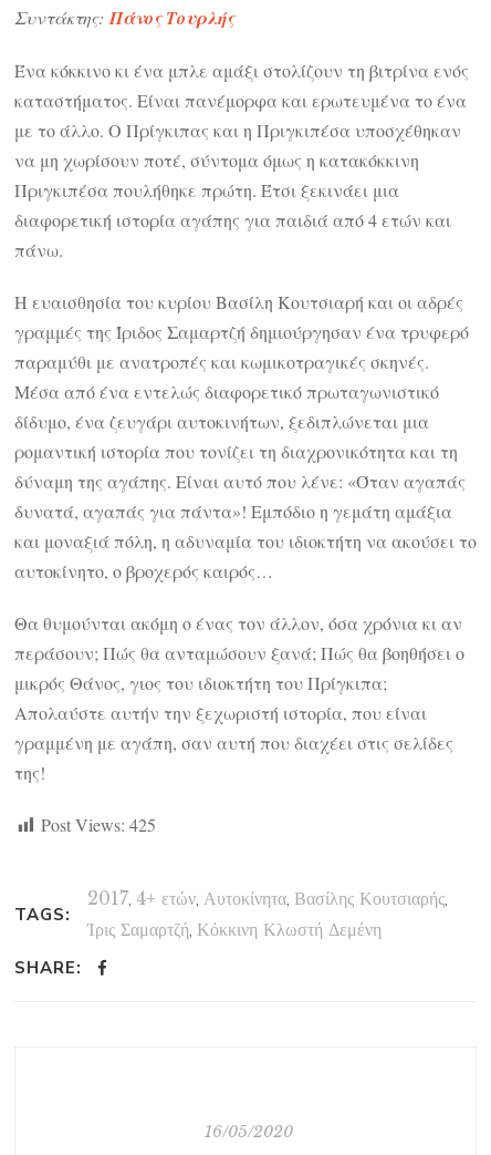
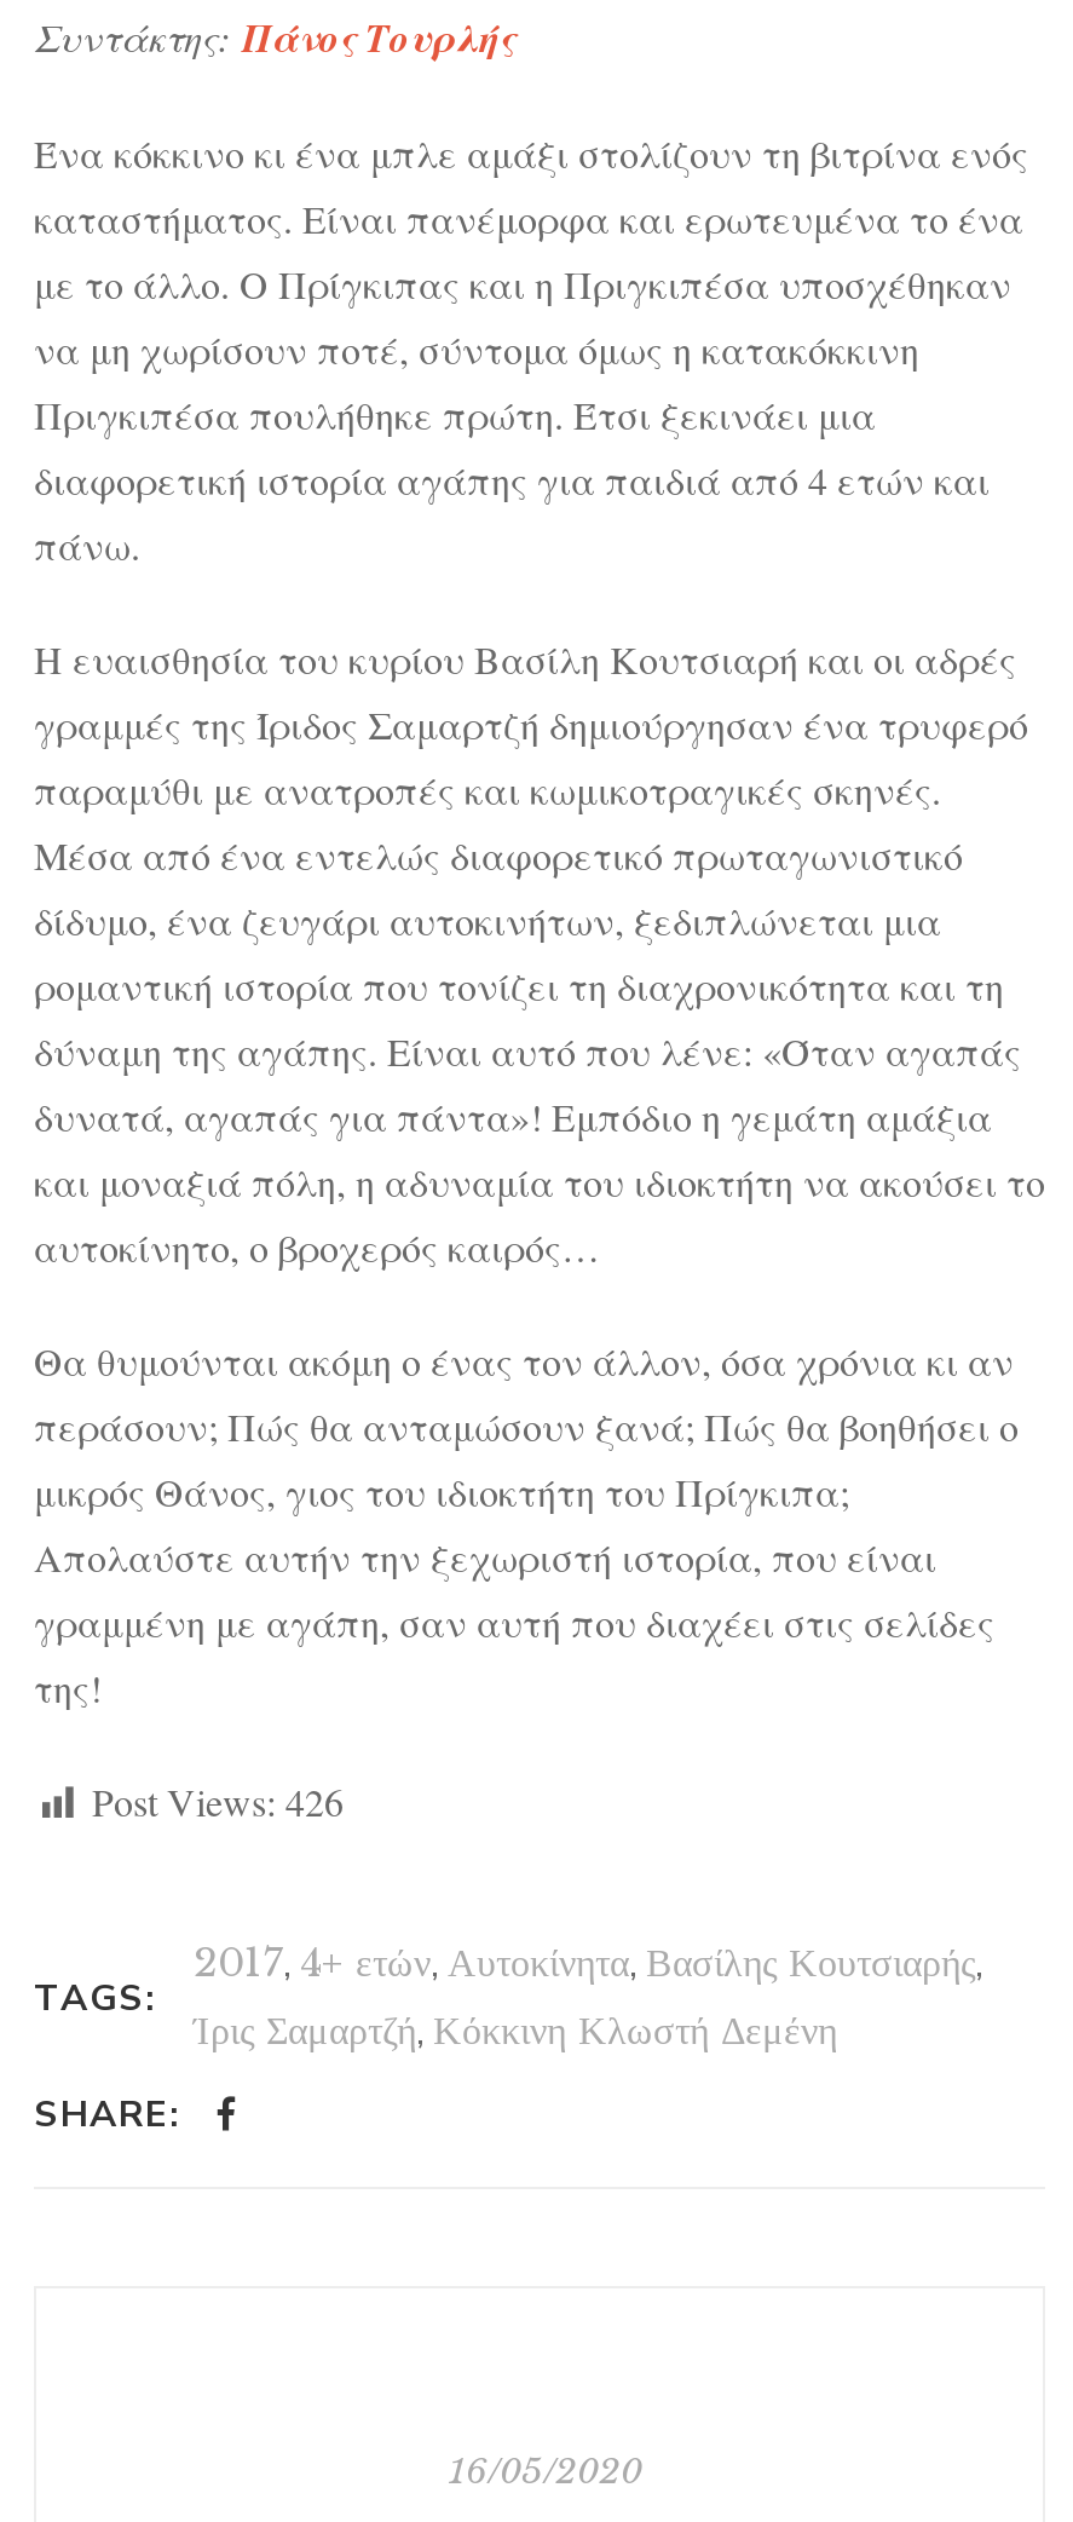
- Post Views: 425
+ Post Views: 426
